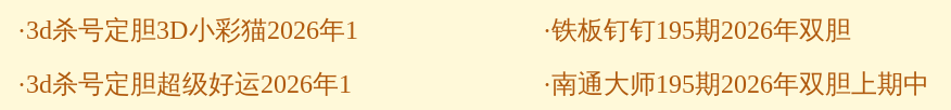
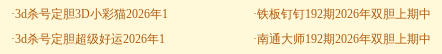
- ·铁板钉钉195期2026年双胆
+ ·铁板钉钉192期2026年双胆上期中

- ·南通大师195期2026年双胆上期中
+ ·南通大师192期2026年双胆上期中
